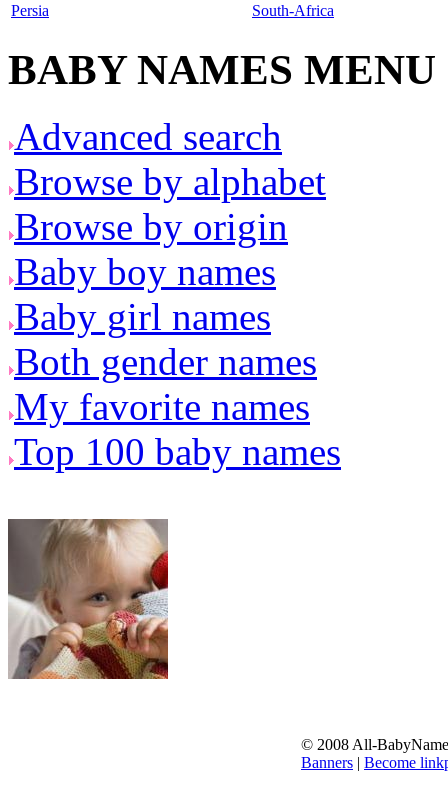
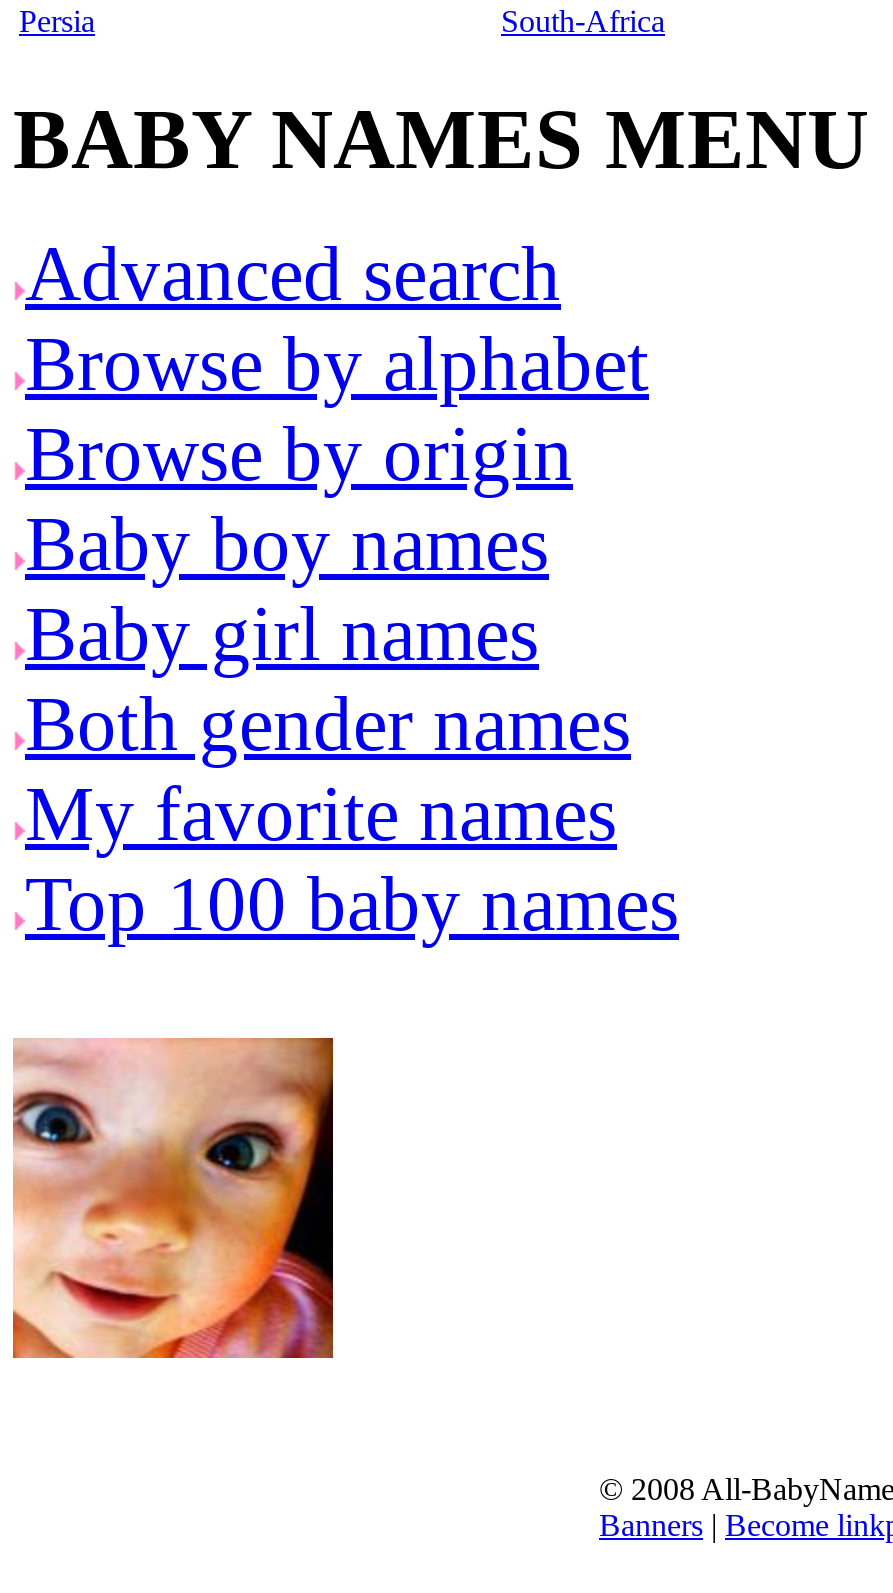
- [image]
+ [image]
